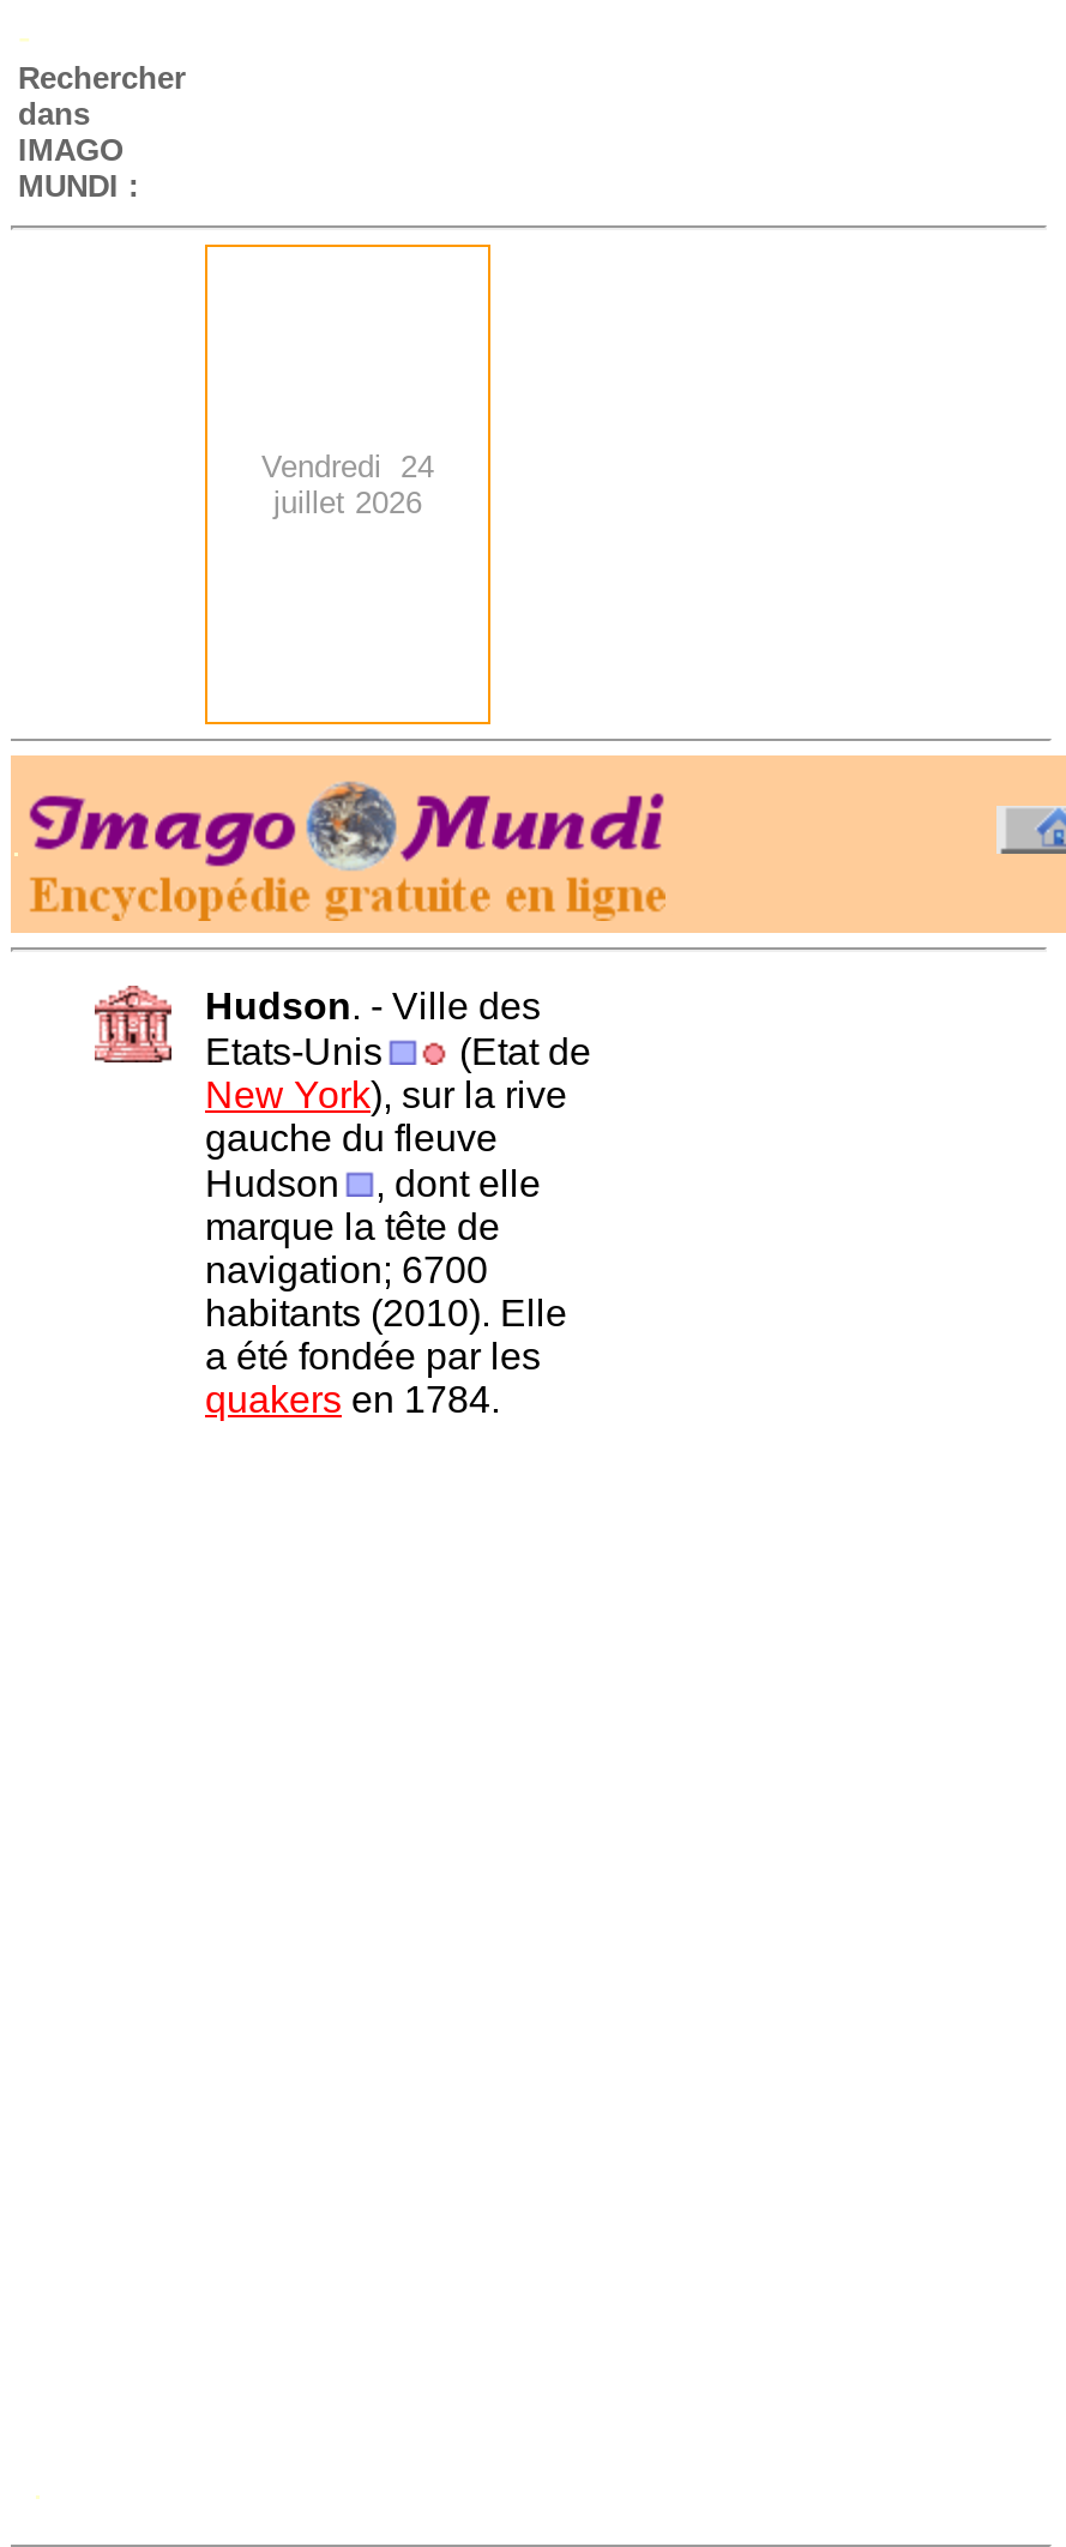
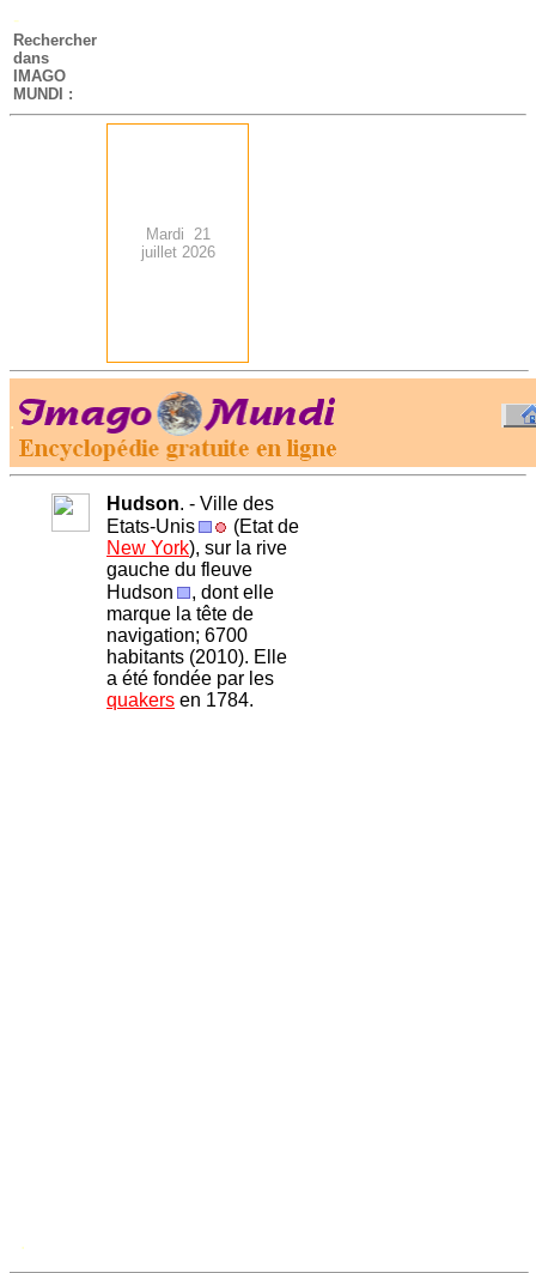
- Vendredi 24
+ Mardi 21

- [image]
+ [image]
